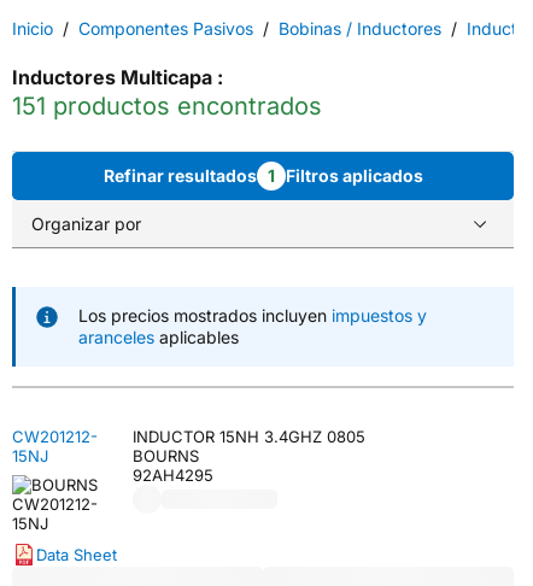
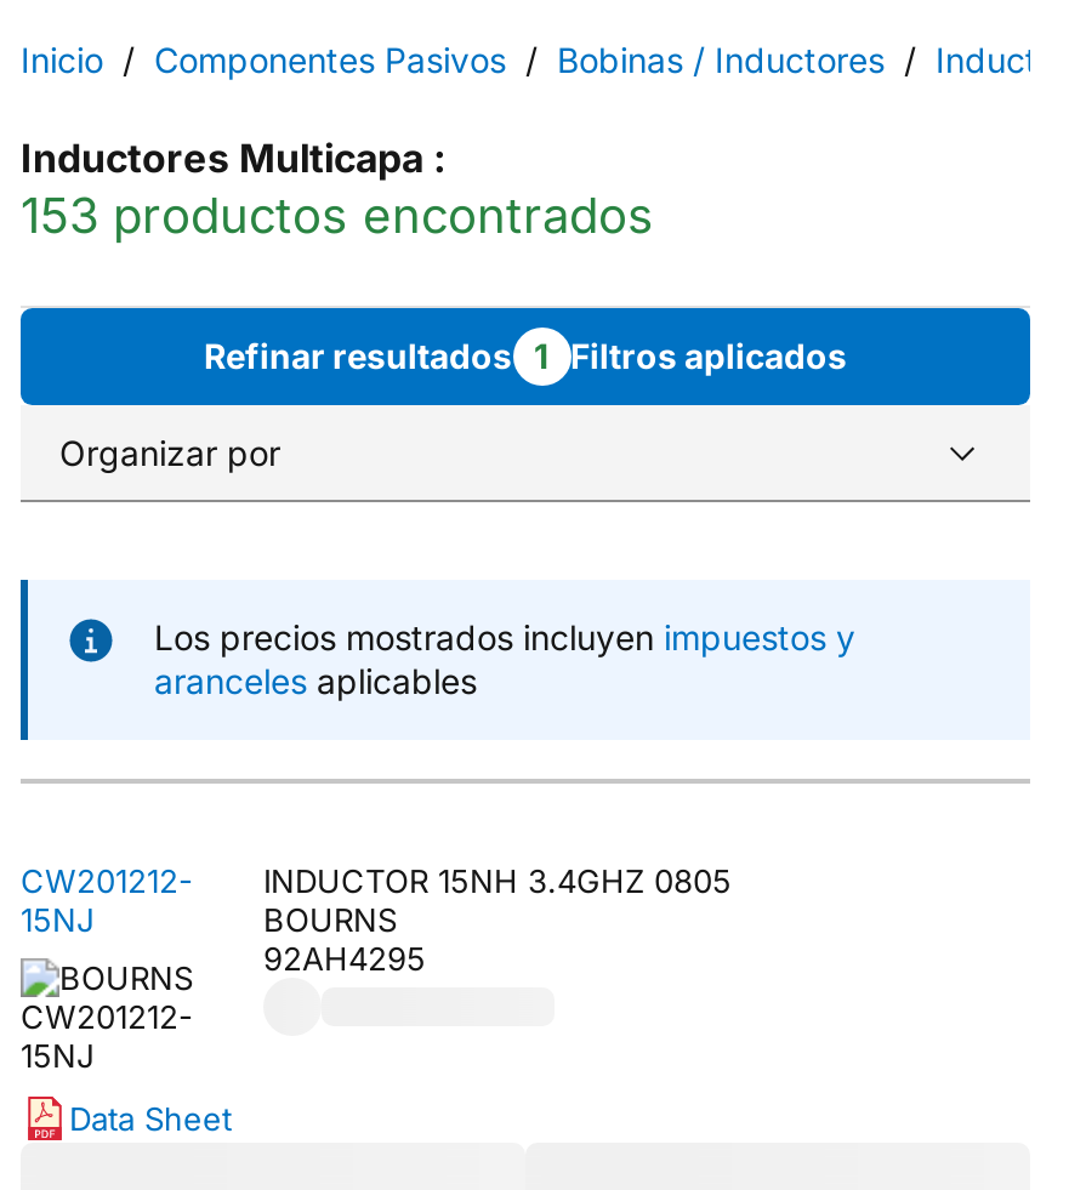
- 151 productos encontrados
+ 153 productos encontrados
